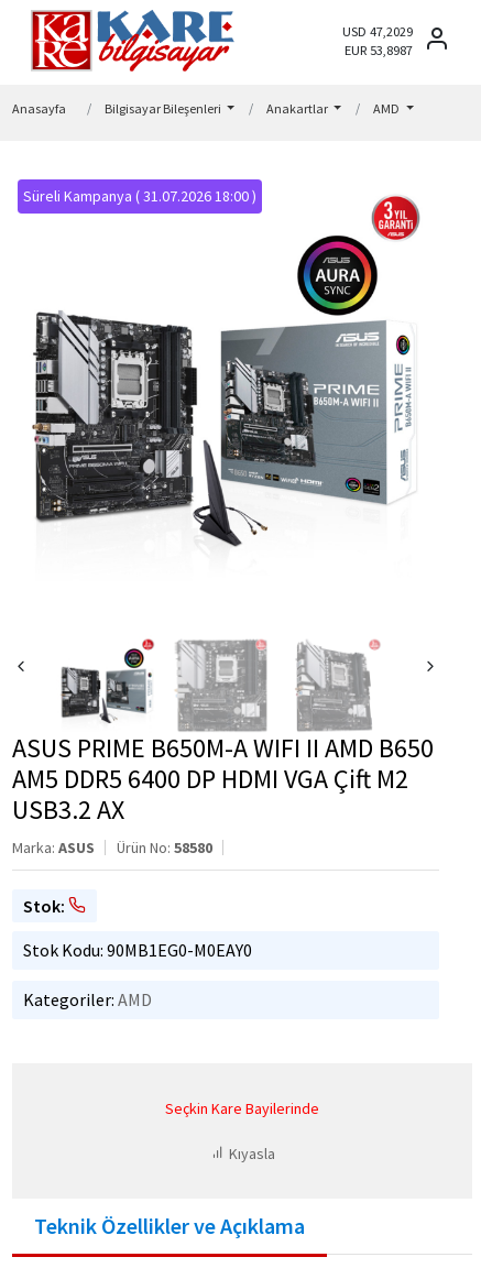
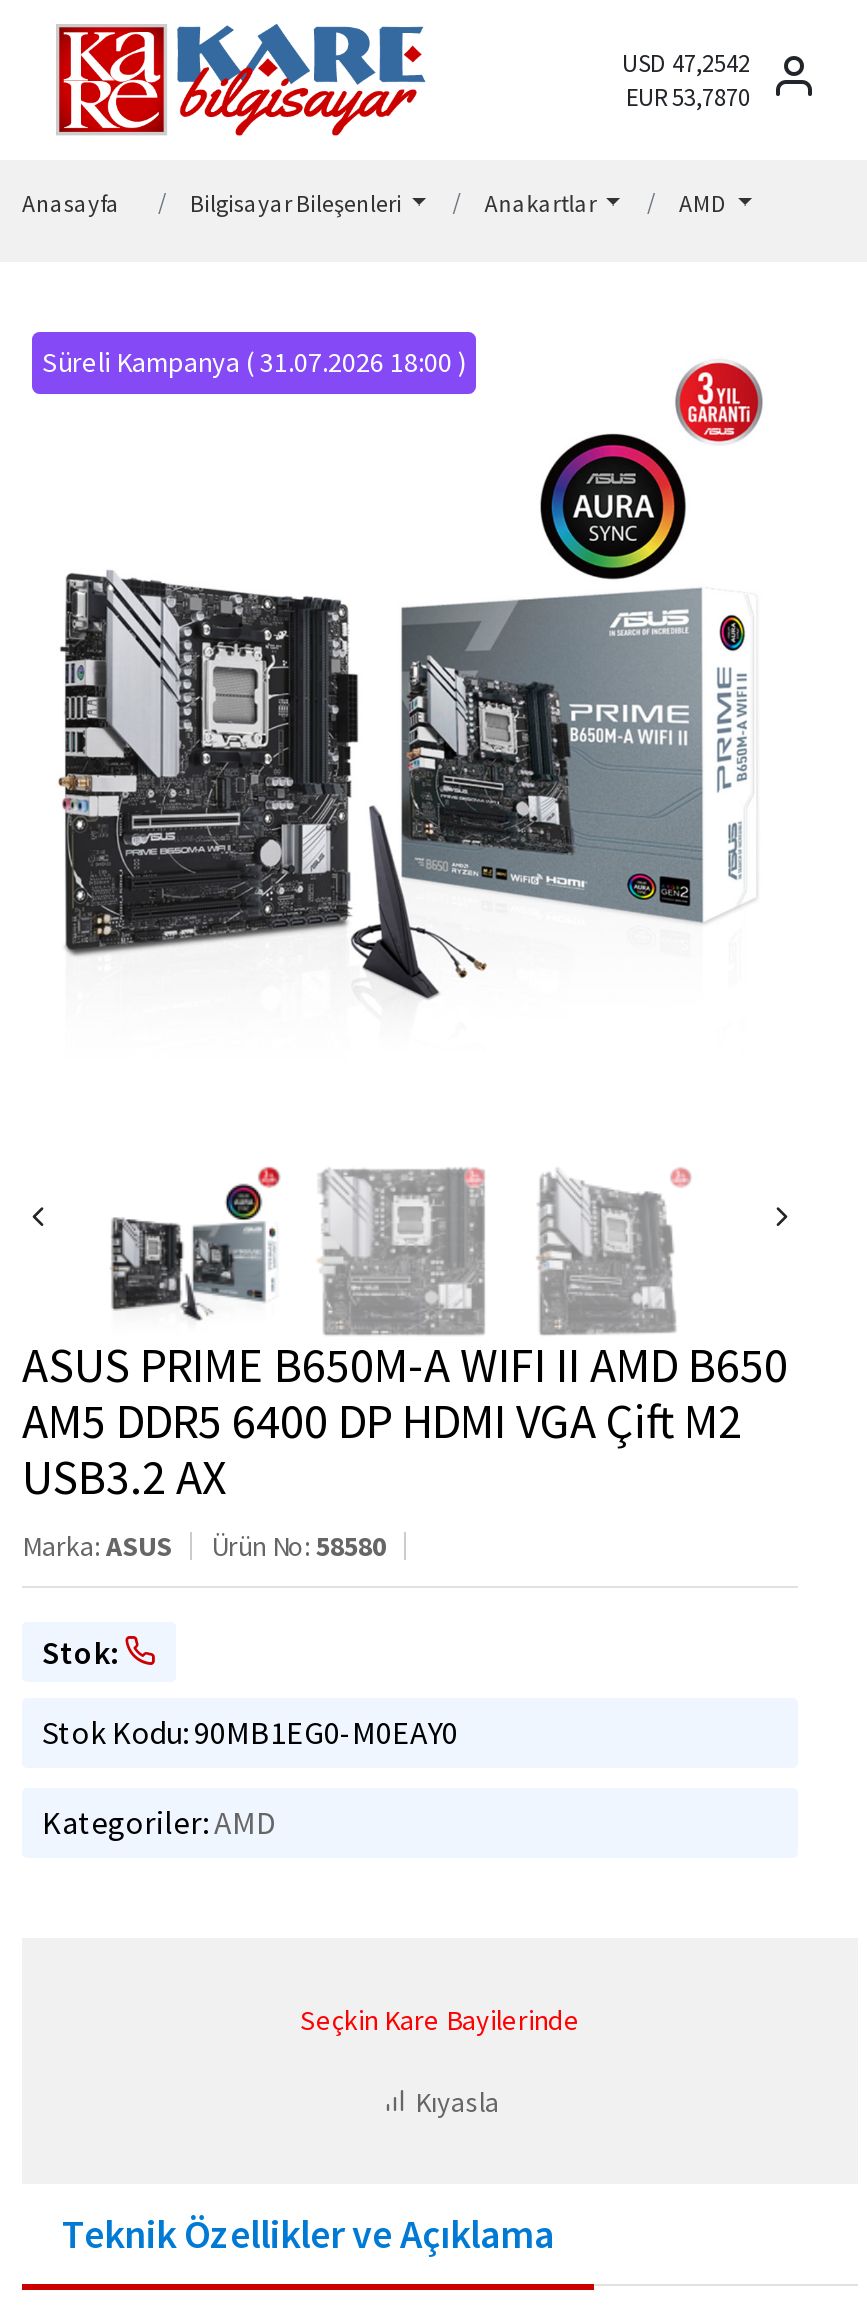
- USD 47,2029
+ USD 47,2542

- EUR 53,8987
+ EUR 53,7870
